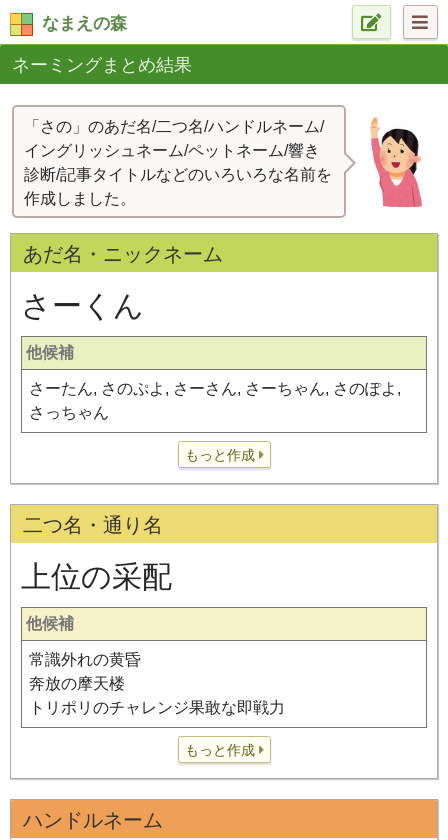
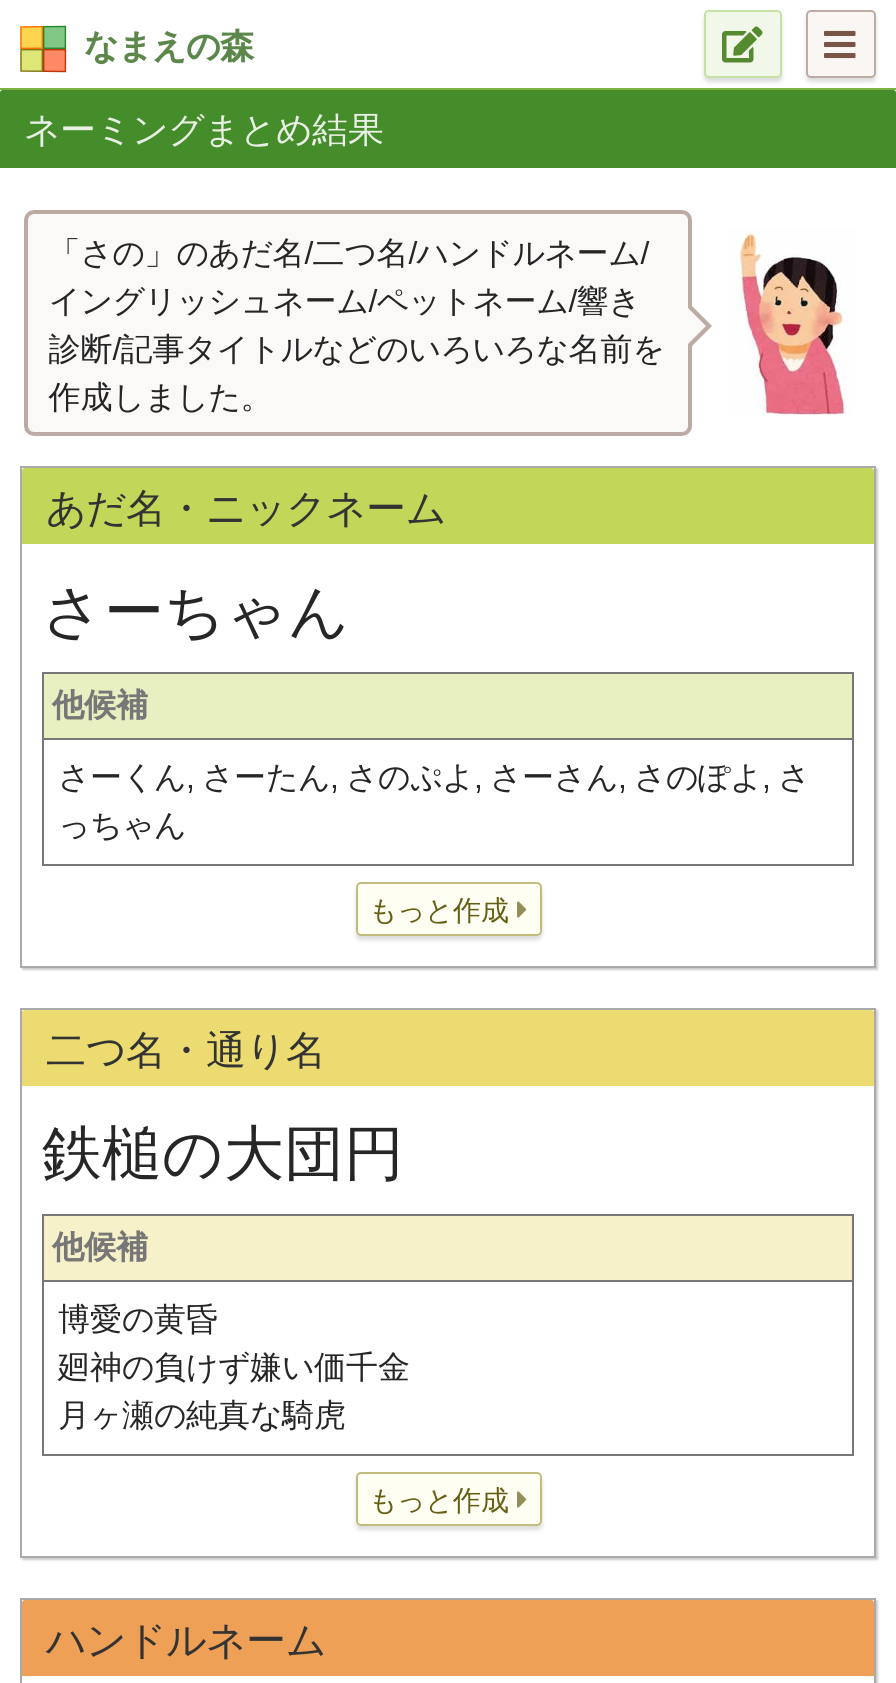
- さーくん
+ さーちゃん

- さーたん, さのぷよ, さーさん, さーちゃん, さのぽよ,
- さっちゃん
+ さーくん, さーたん, さのぷよ, さーさん, さのぽよ, さ
+ っちゃん

- 上位の采配
+ 鉄槌の大団円

- 常識外れの黄昏
- 奔放の摩天楼
- トリポリのチャレンジ果敢な即戦力
+ 博愛の黄昏
+ 廻神の負けず嫌い価千金
+ 月ヶ瀬の純真な騎虎
